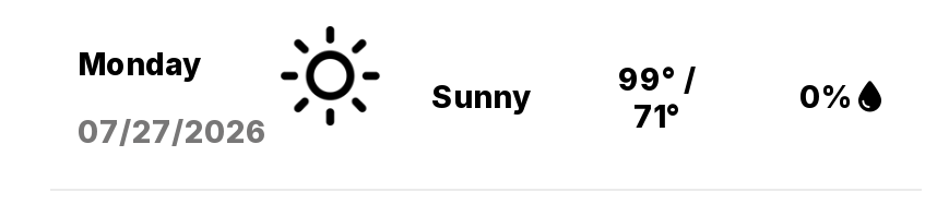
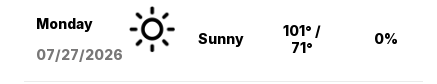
- 99° /
+ 101° /
